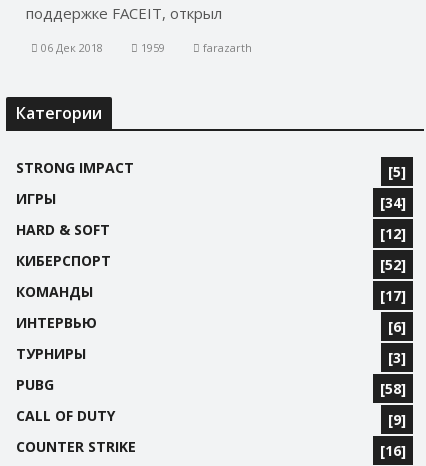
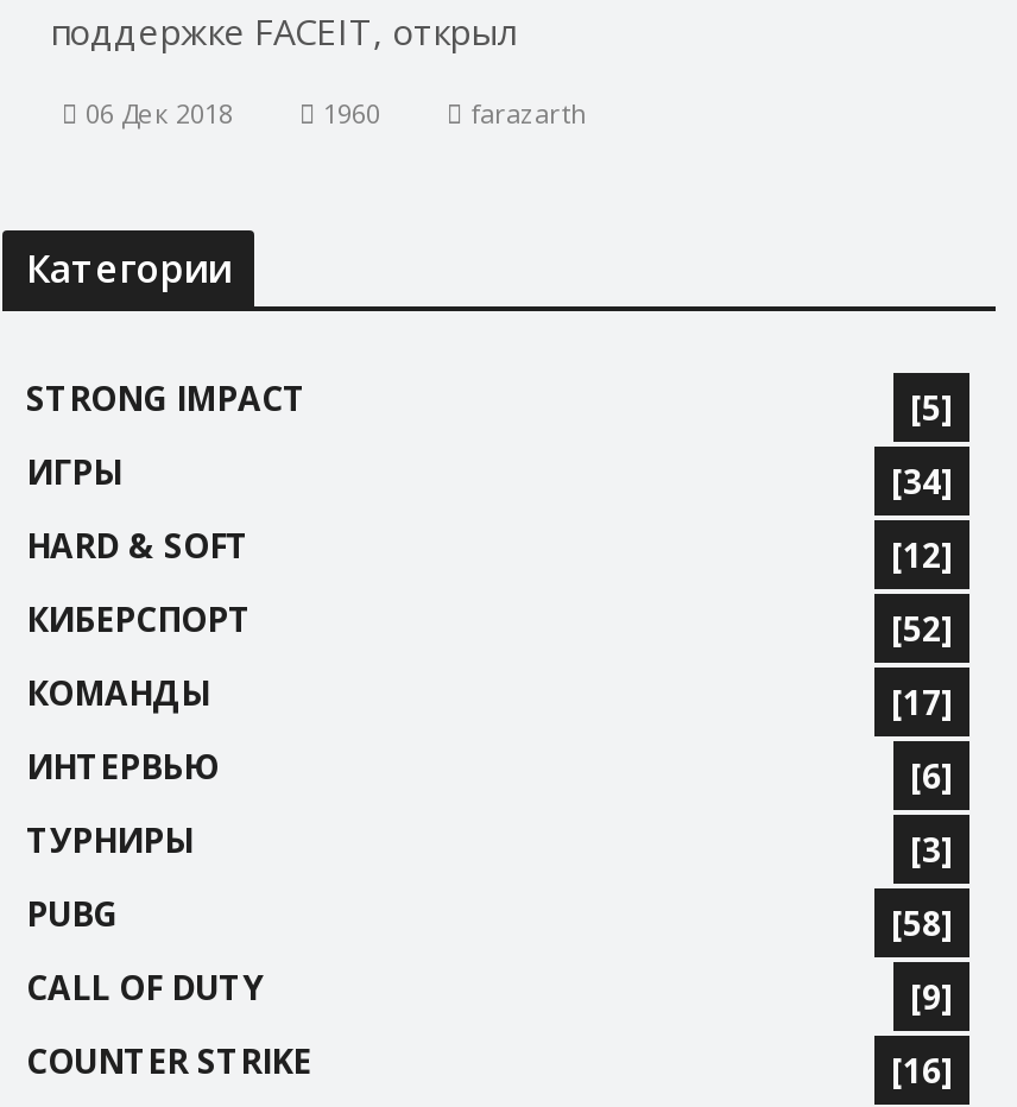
- 1959
+ 1960
